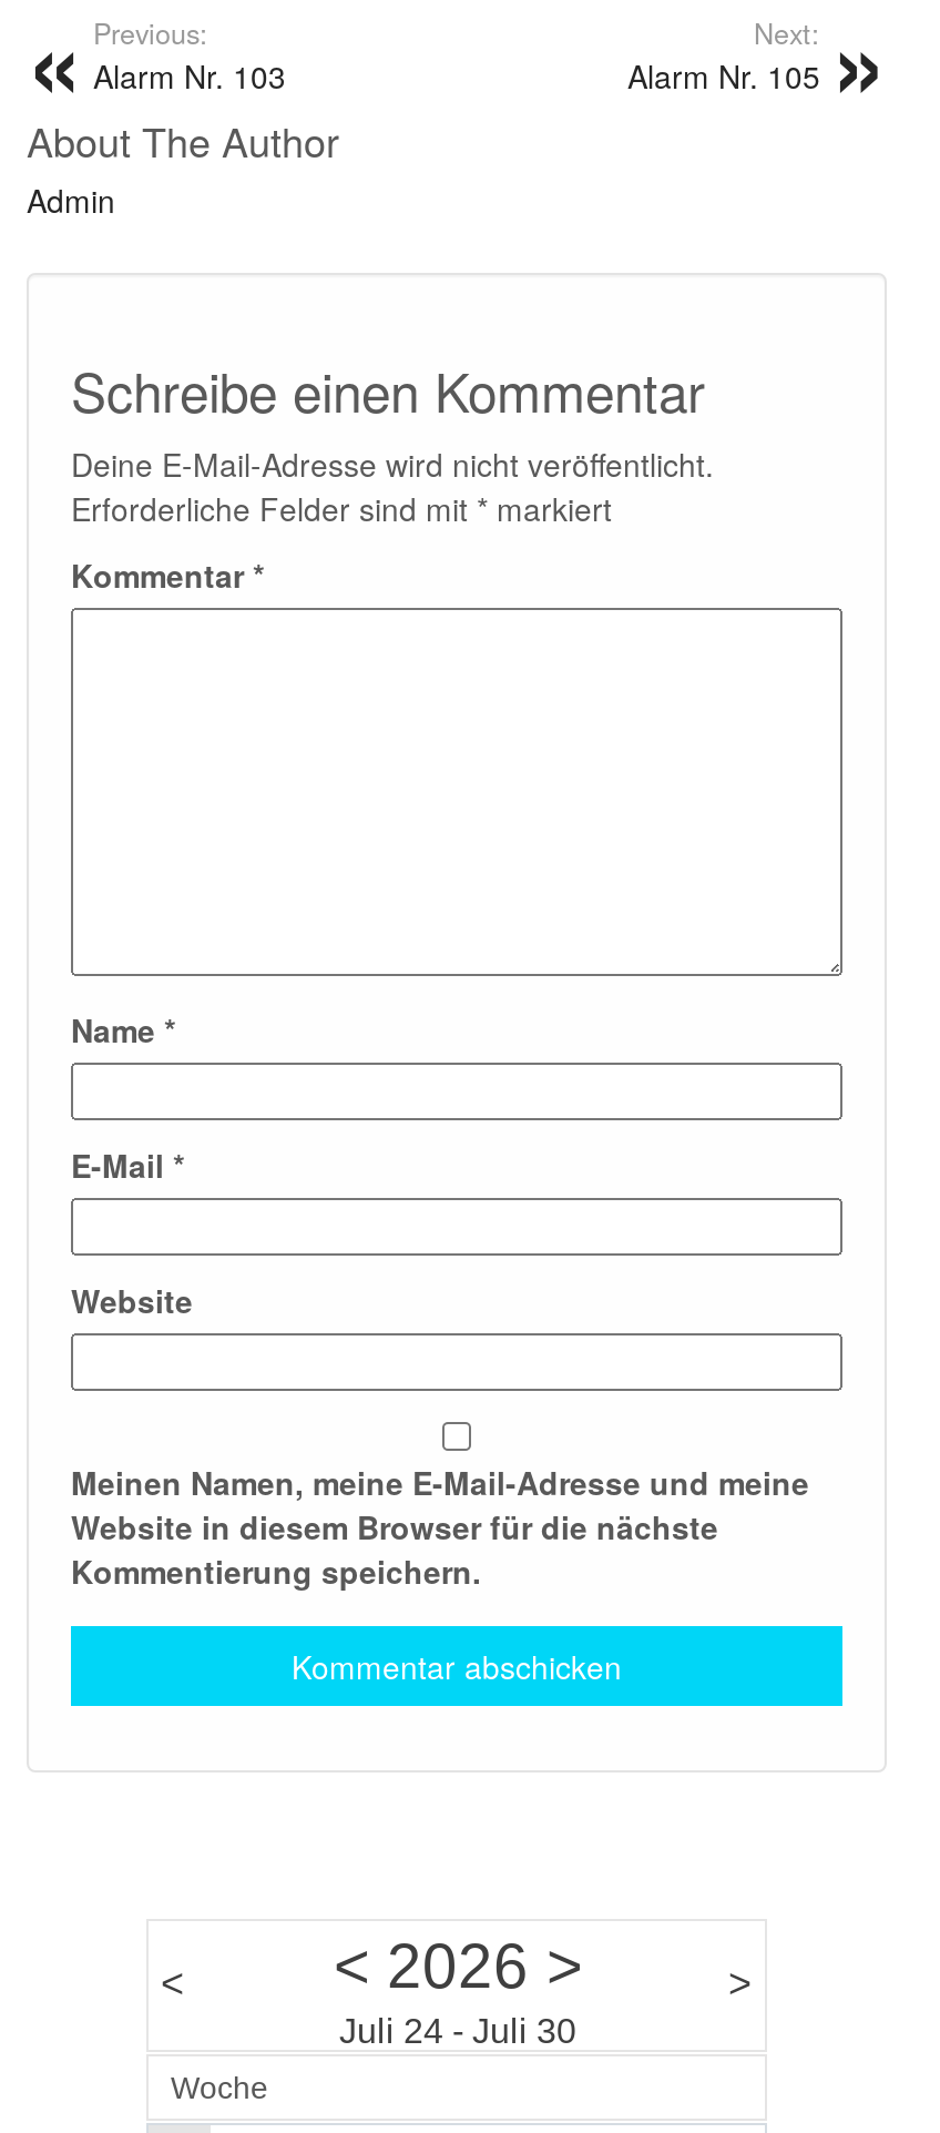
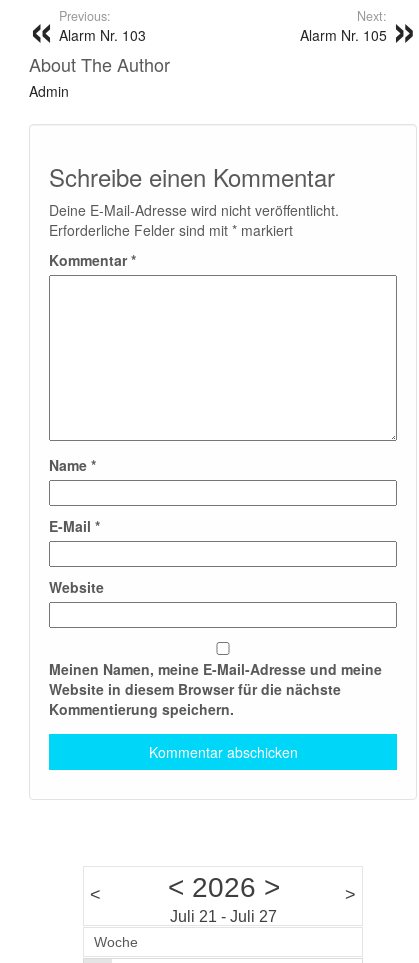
- Juli 24 - Juli 30
+ Juli 21 - Juli 27
